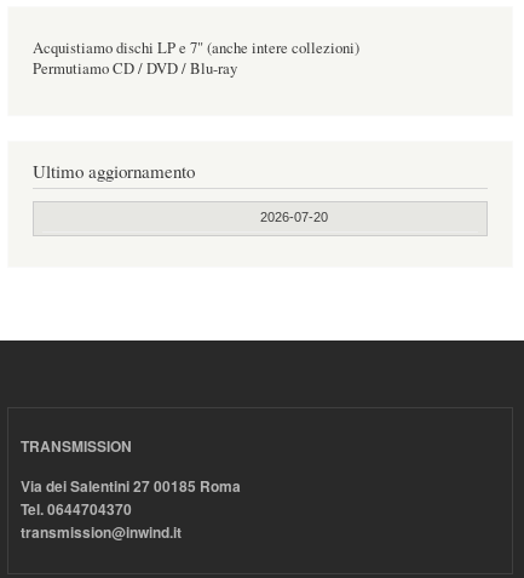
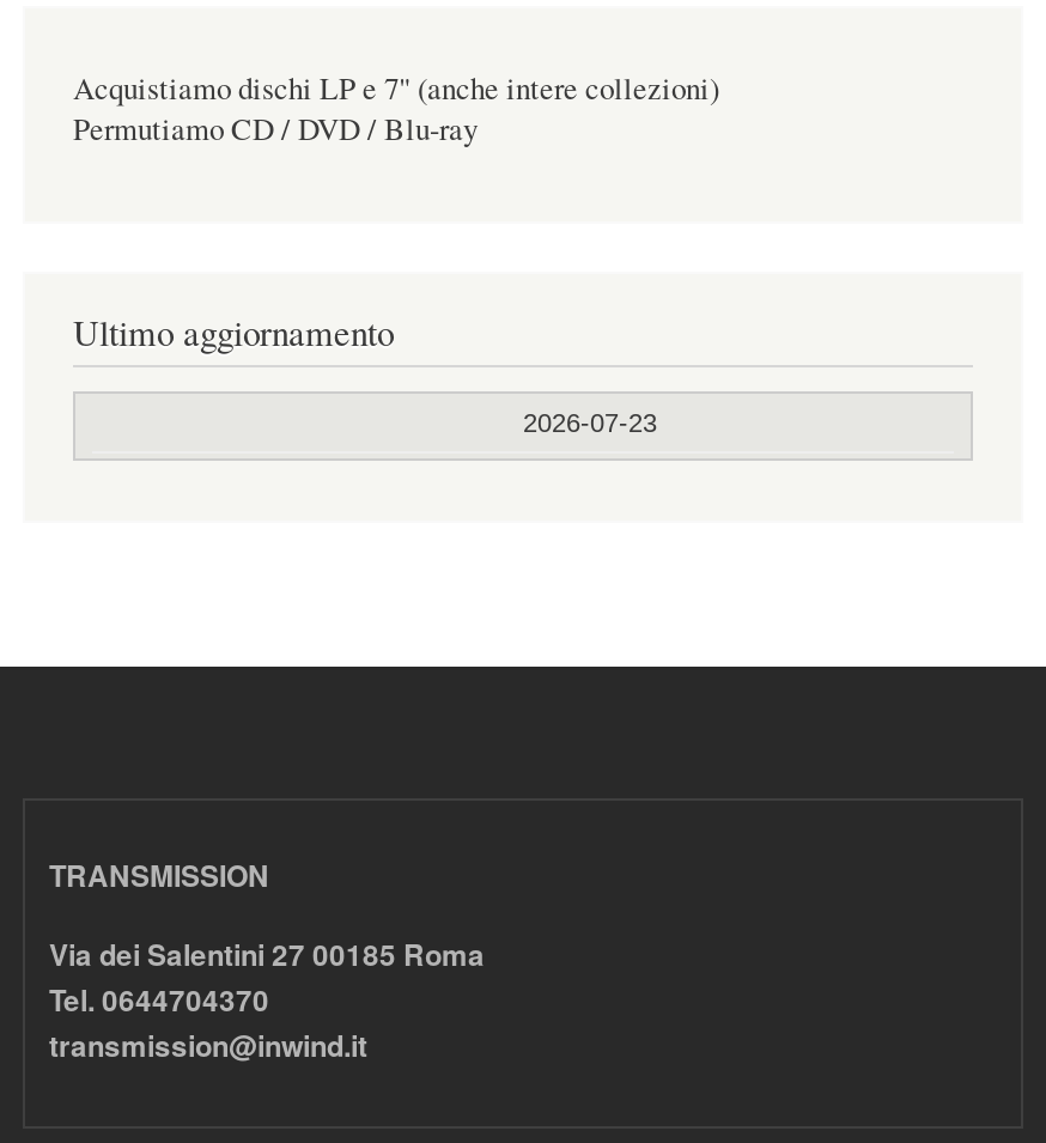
- 2026-07-20
+ 2026-07-23
